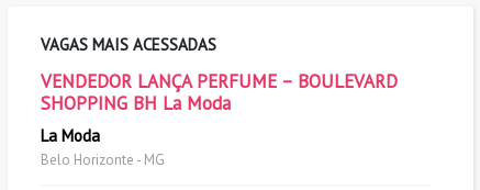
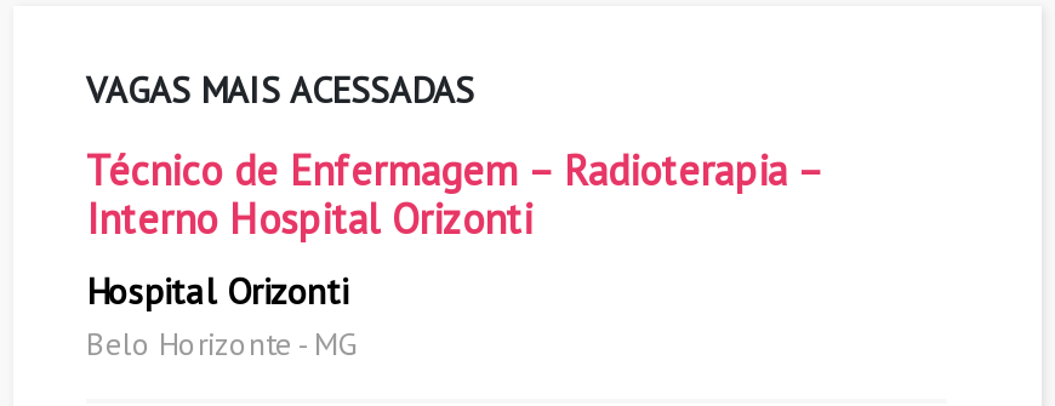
- VENDEDOR LANÇA PERFUME – BOULEVARD
- SHOPPING BH La Moda
- La Moda
+ Técnico de Enfermagem – Radioterapia –
+ Interno Hospital Orizonti
+ Hospital Orizonti
